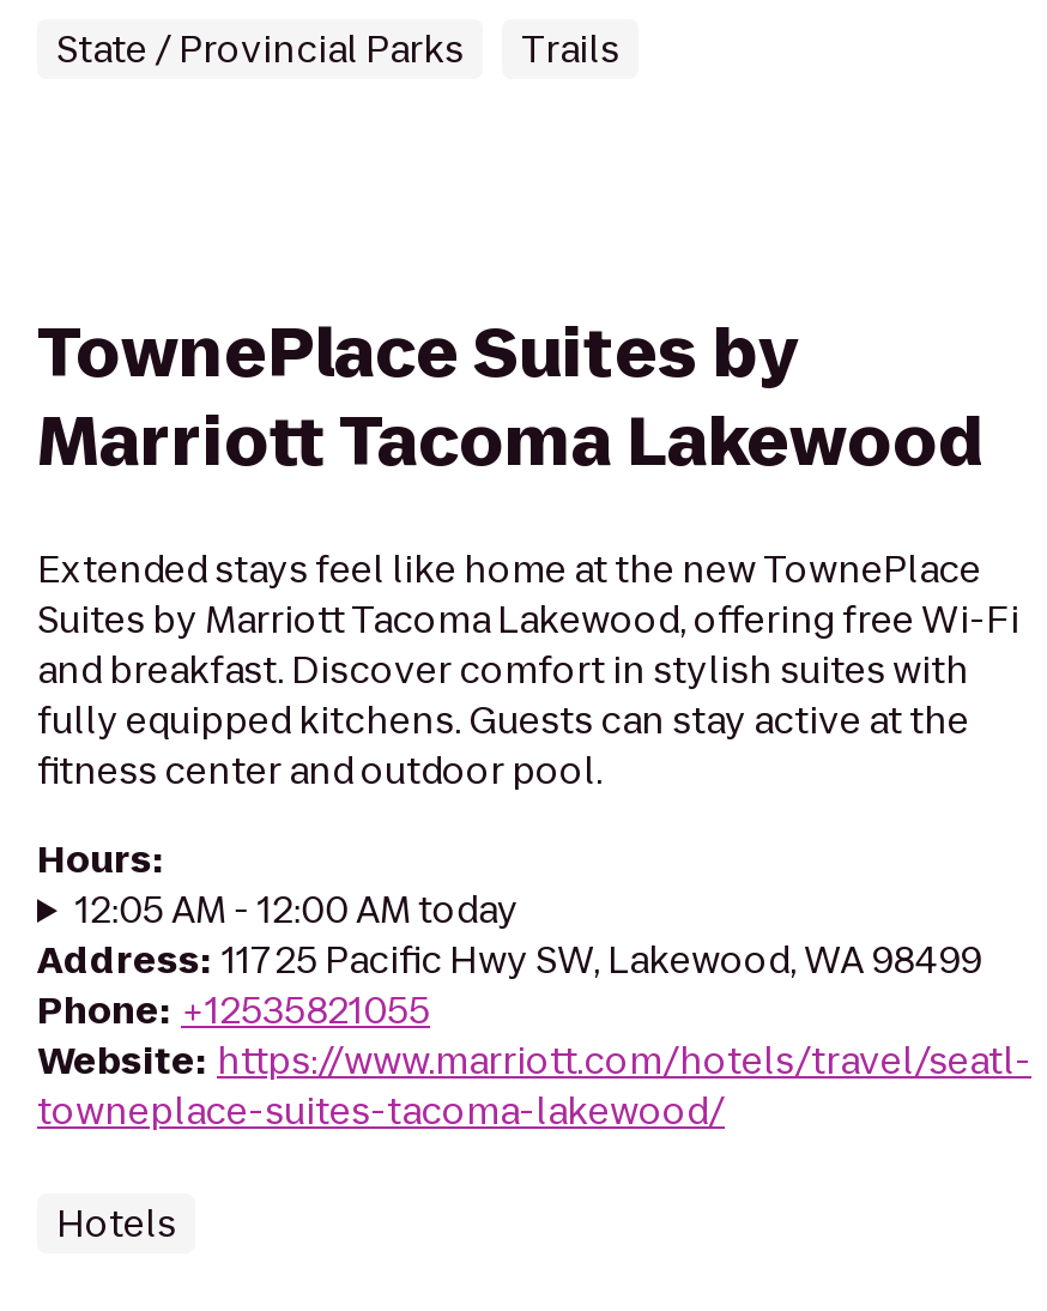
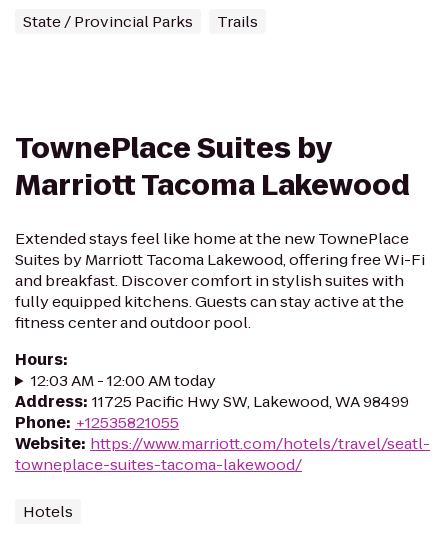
- 12:05 AM - 12:00 AM today
+ 12:03 AM - 12:00 AM today
